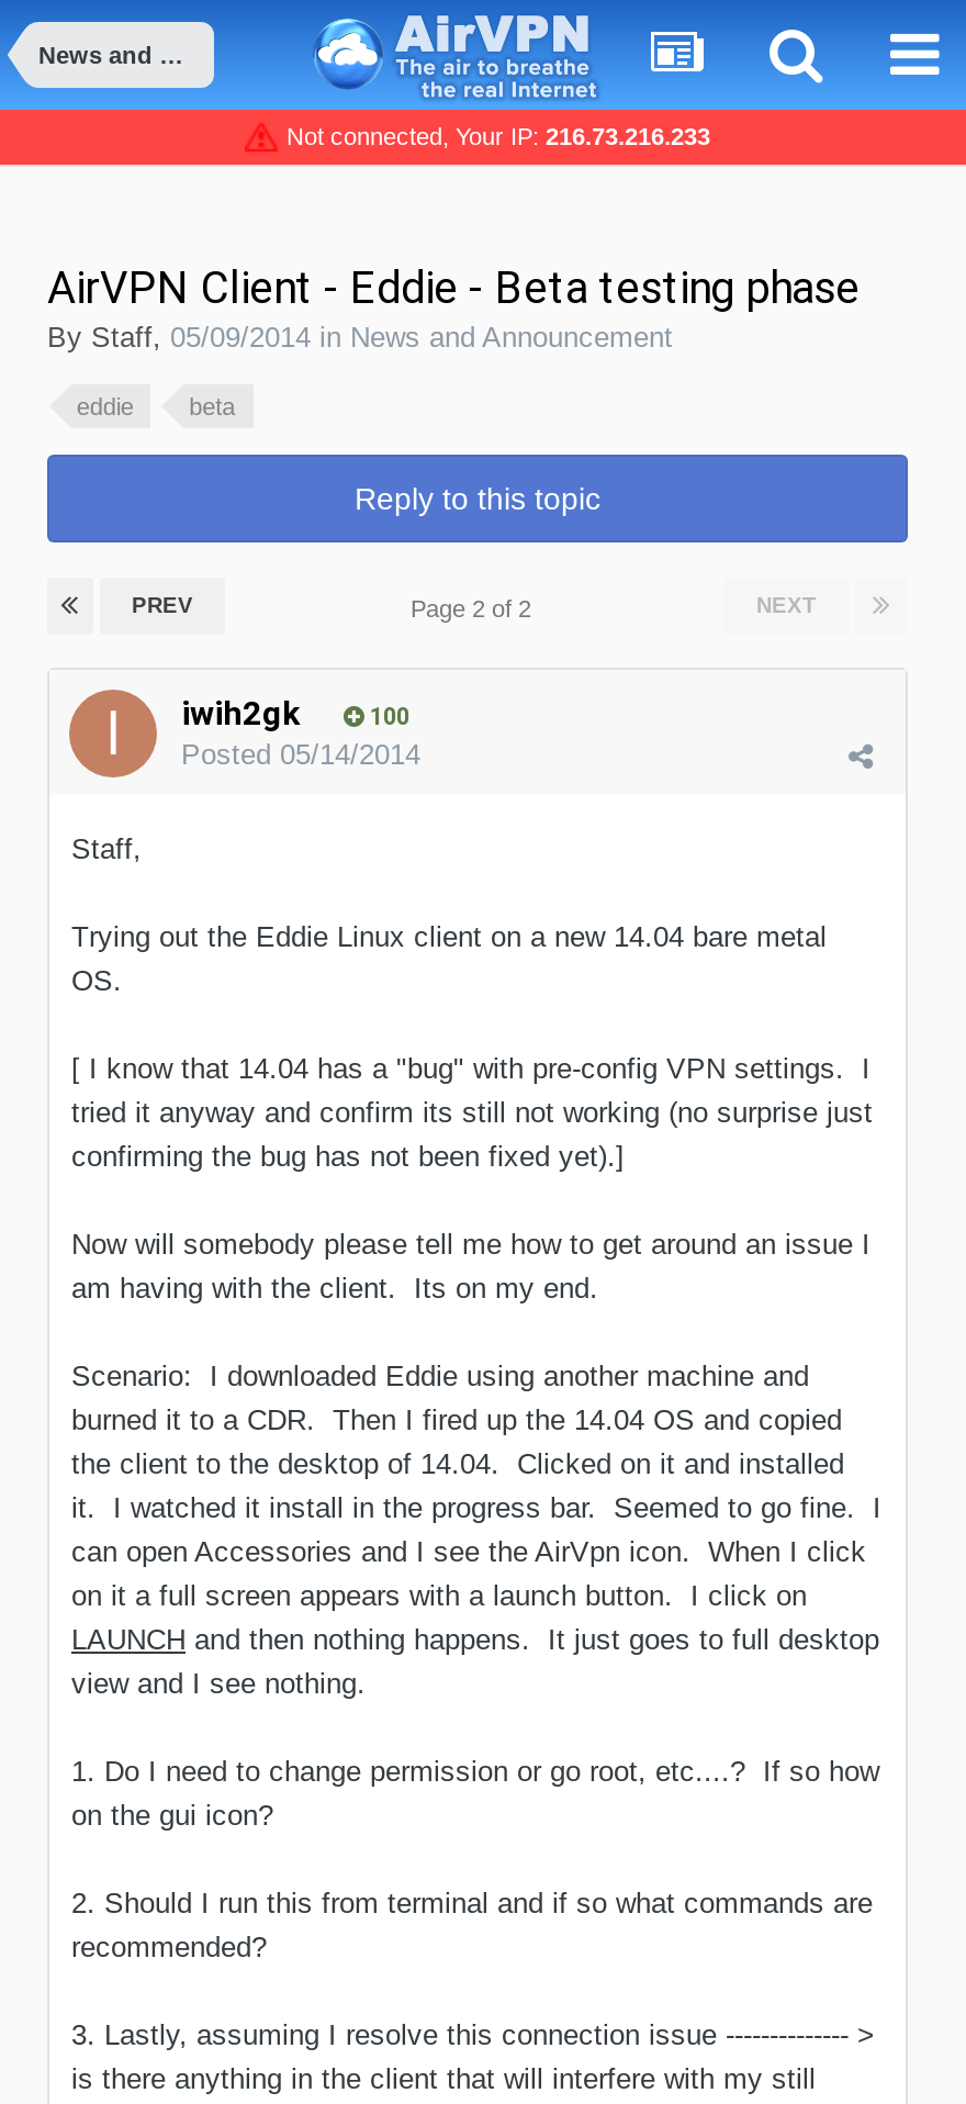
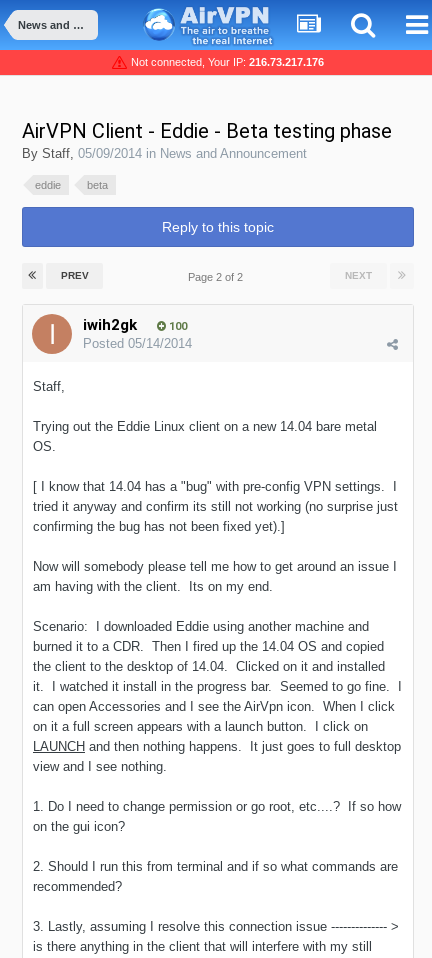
- Not connected, Your IP: 216.73.216.233
+ Not connected, Your IP: 216.73.217.176
